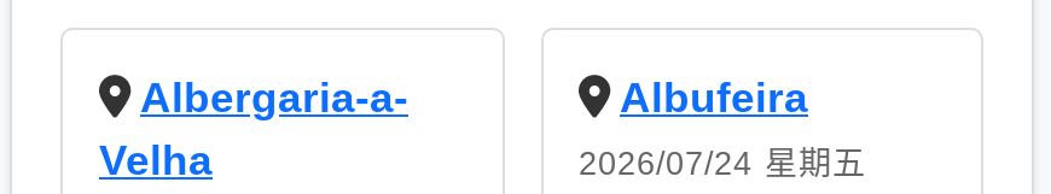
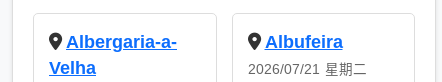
- 2026/07/24 星期五
+ 2026/07/21 星期二
